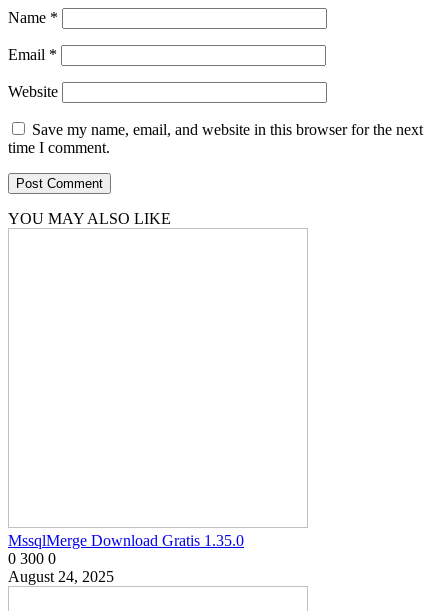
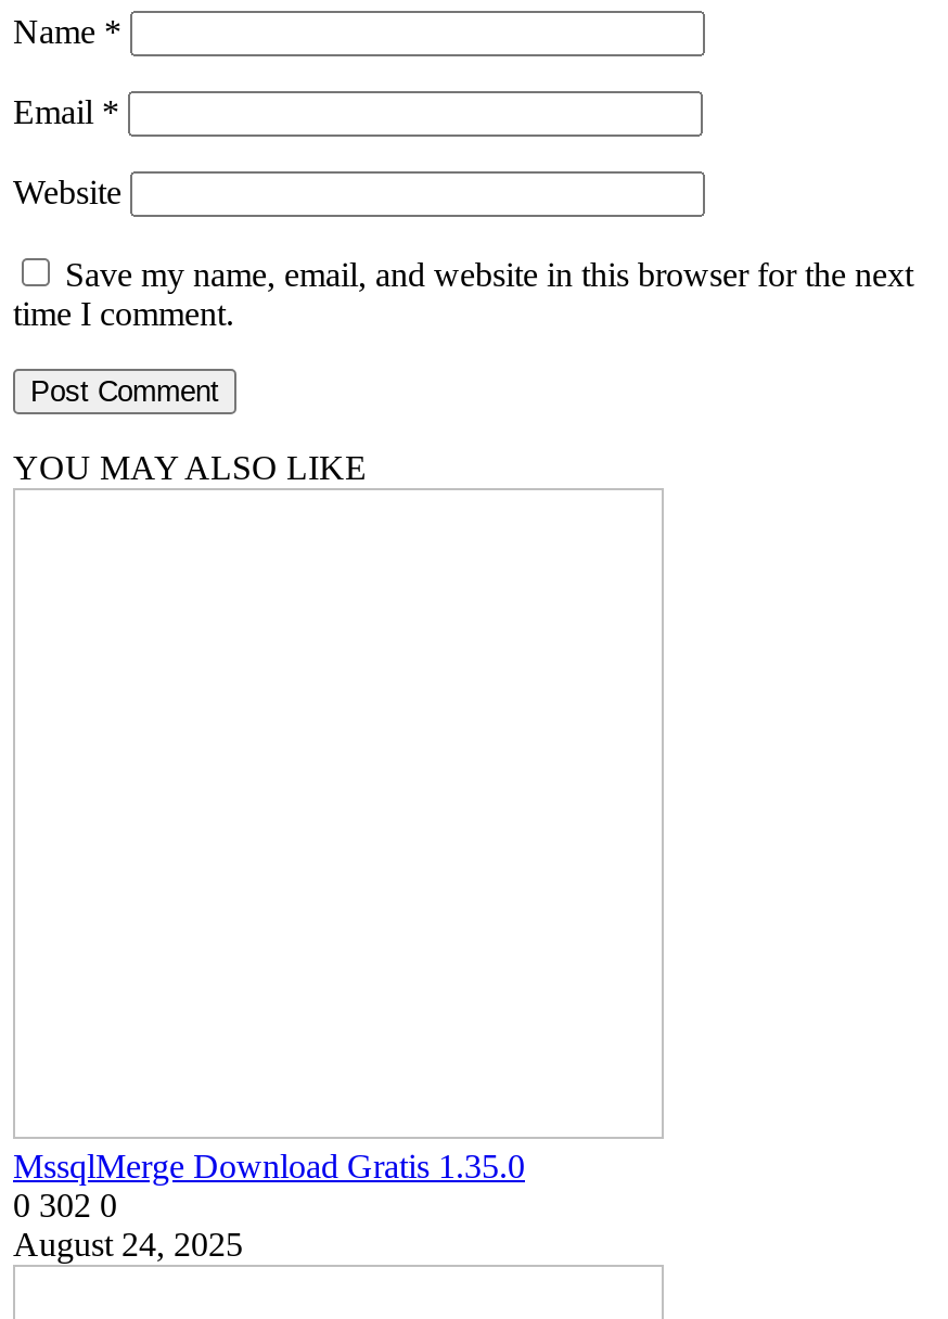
- 0 300 0
+ 0 302 0
